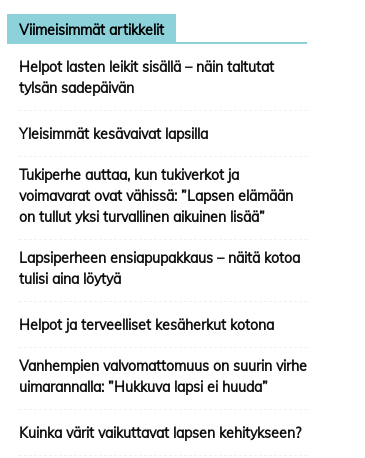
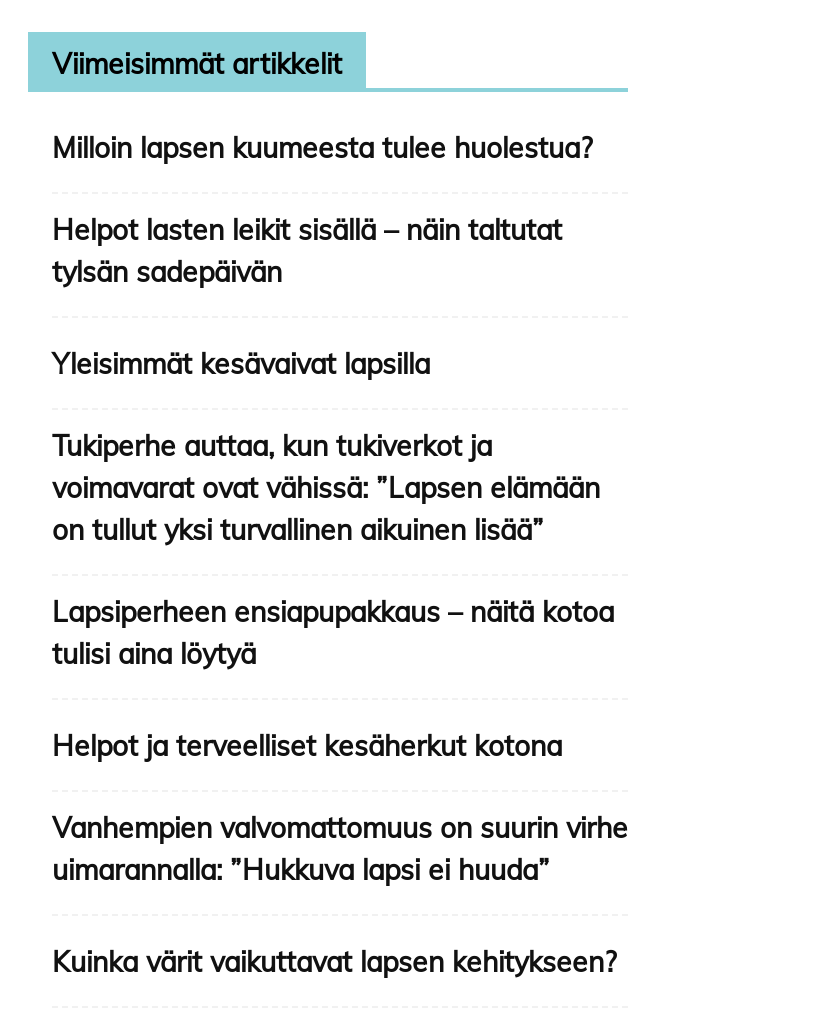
+ Milloin lapsen kuumeesta tulee huolestua?
